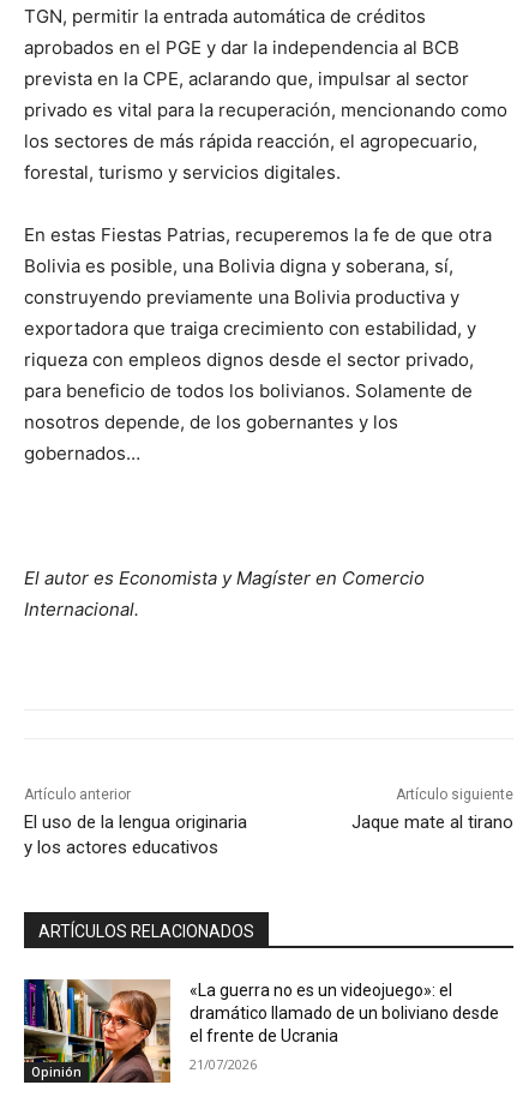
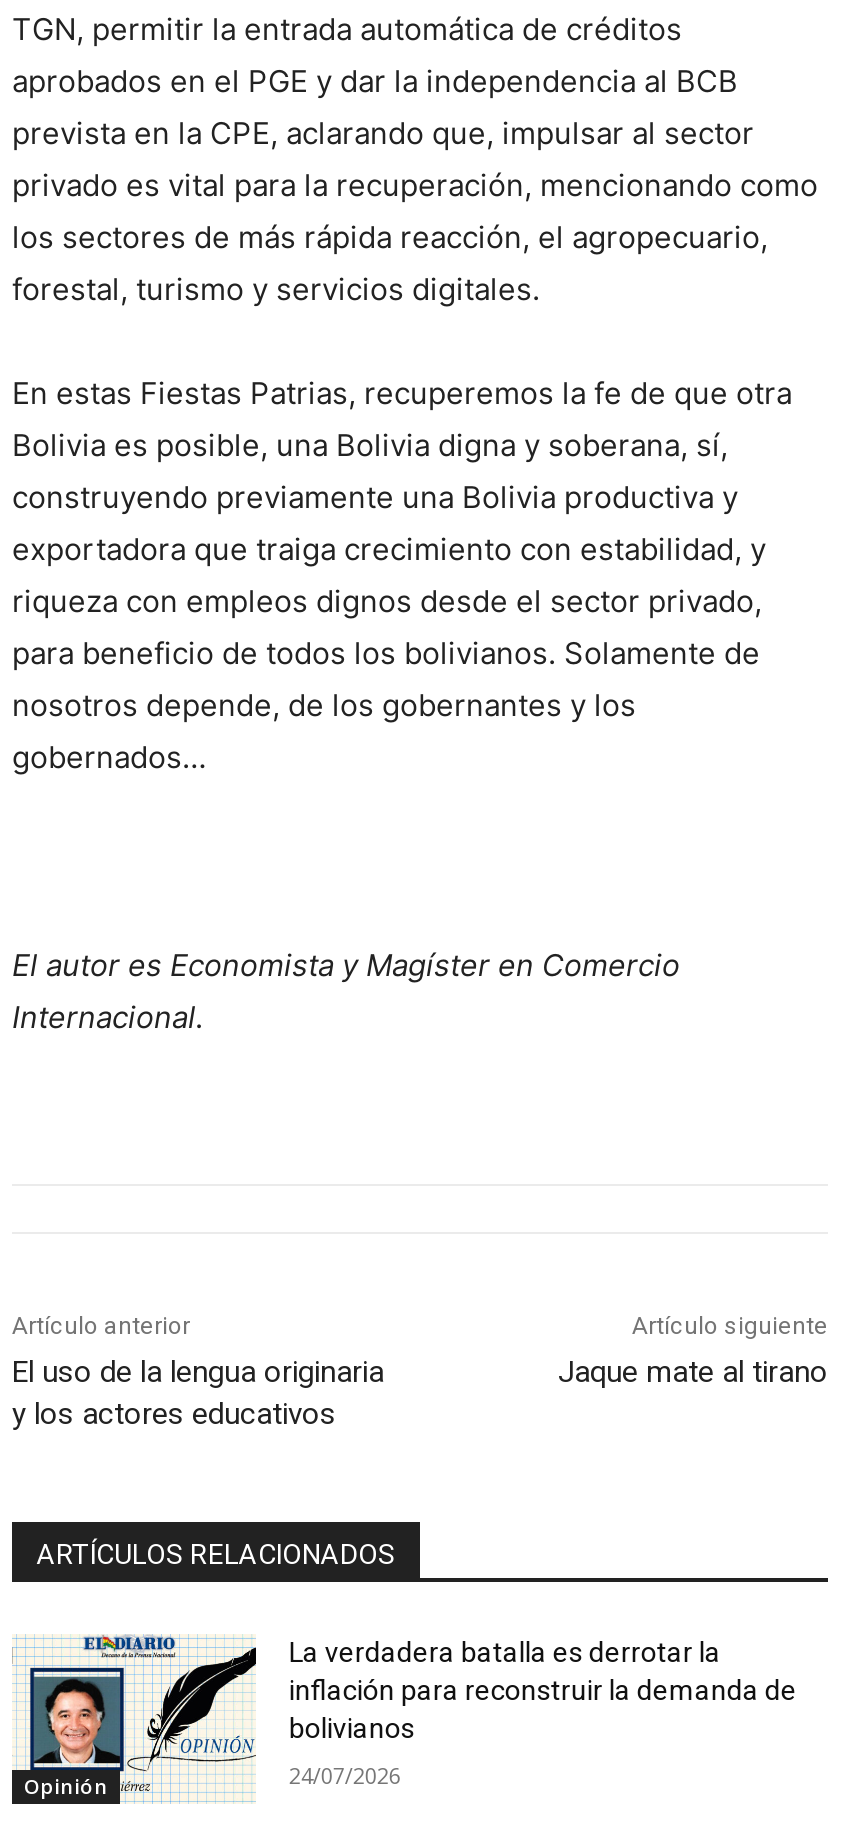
- [image]
- «La guerra no es un videojuego»: el
- dramático llamado de un boliviano desde
- el frente de Ucrania
+ [image]
+ La verdadera batalla es derrotar la
+ inflación para reconstruir la demanda de
+ bolivianos

- 21/07/2026
+ 24/07/2026
